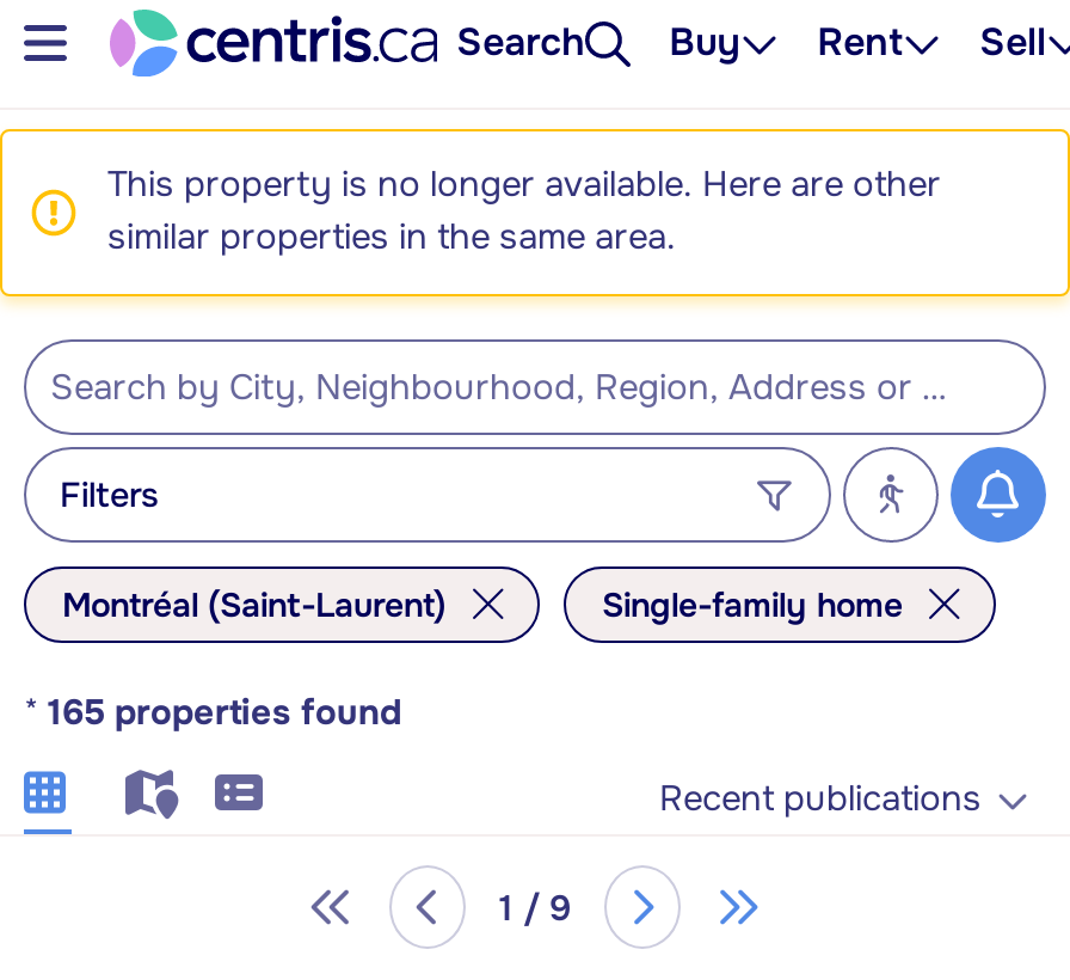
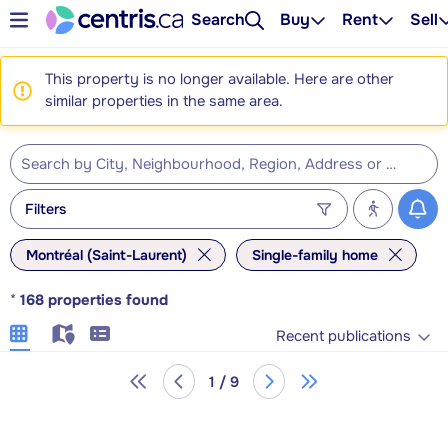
- * 165 properties found
+ * 168 properties found
